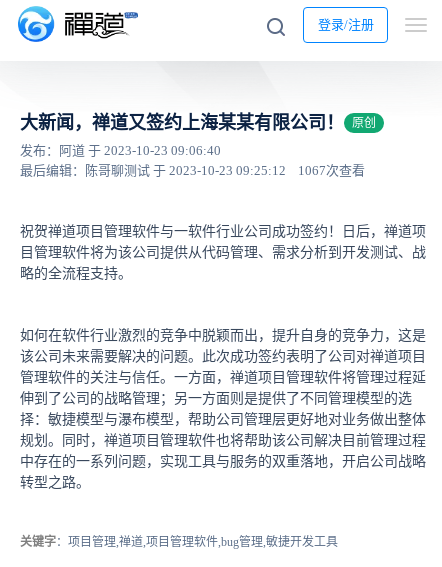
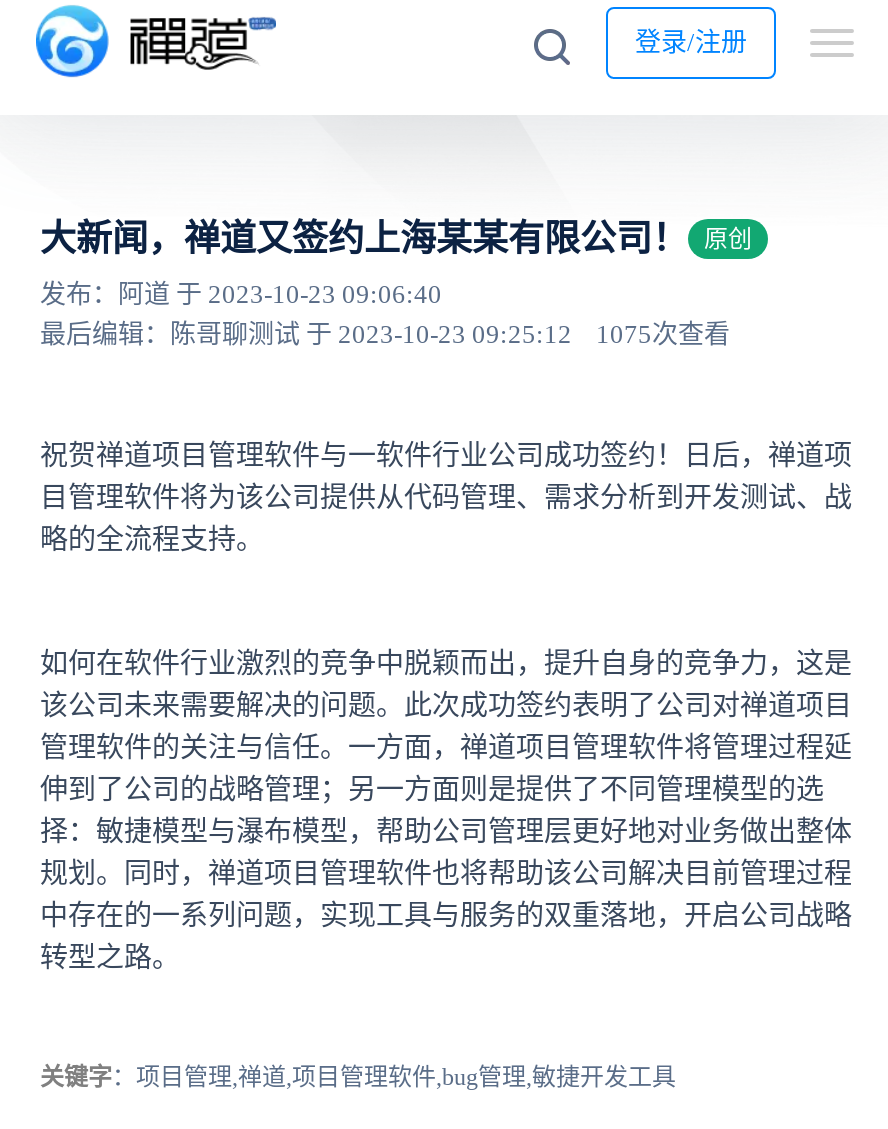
- 最后编辑：陈哥聊测试 于 2023-10-23 09:25:12 1067次查看
+ 最后编辑：陈哥聊测试 于 2023-10-23 09:25:12 1075次查看
